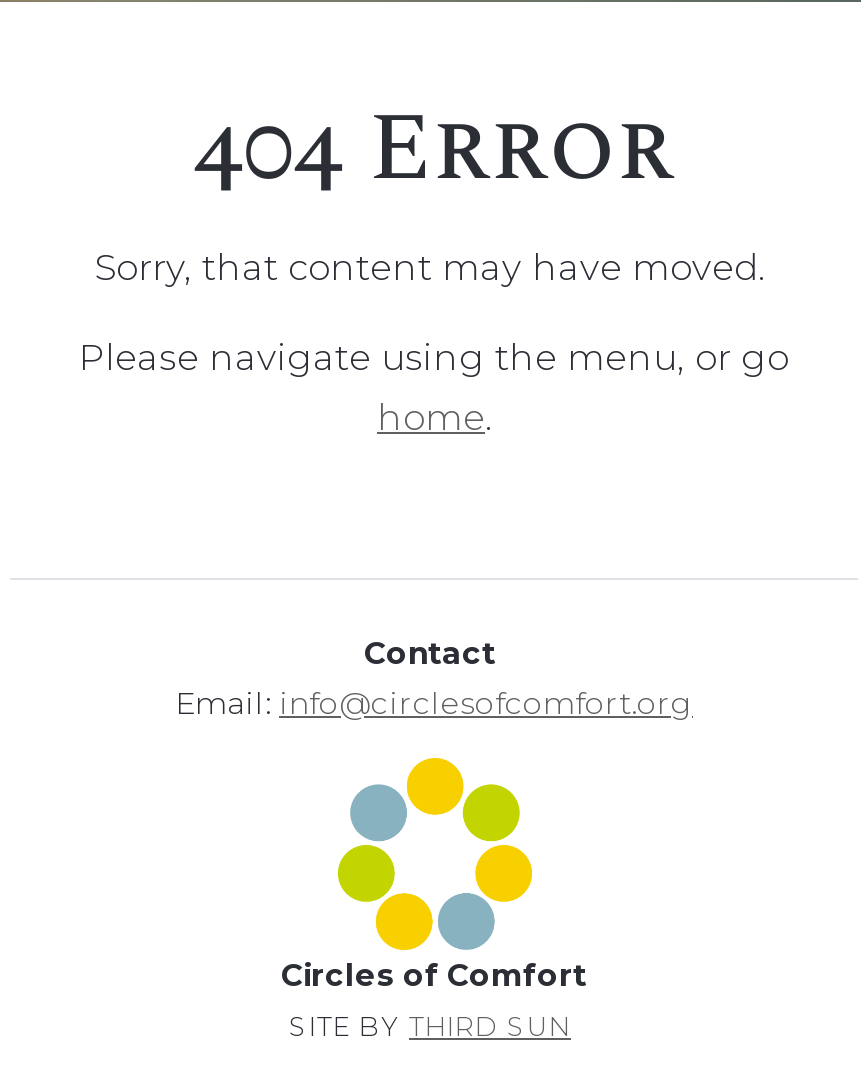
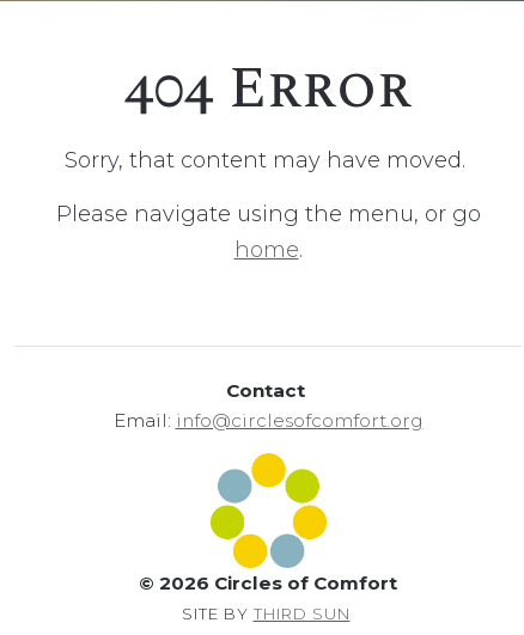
- Circles of Comfort
+ © 2026 Circles of Comfort
